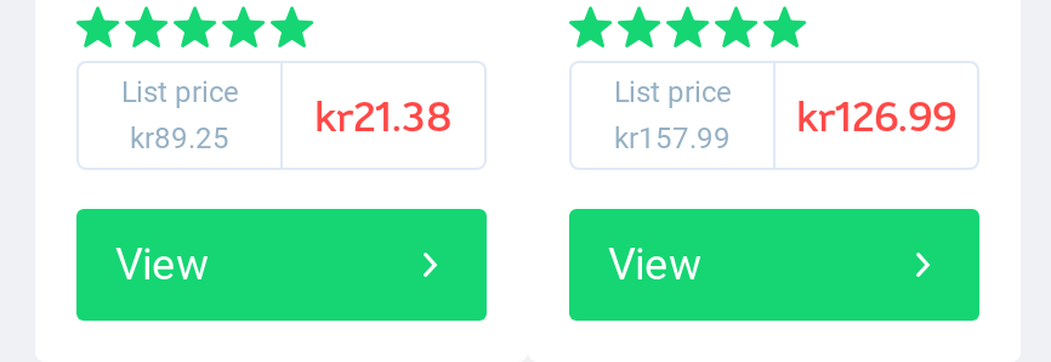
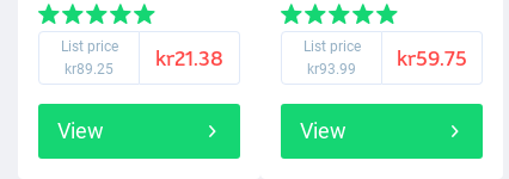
- kr126.99
+ kr59.75

- kr157.99
+ kr93.99
